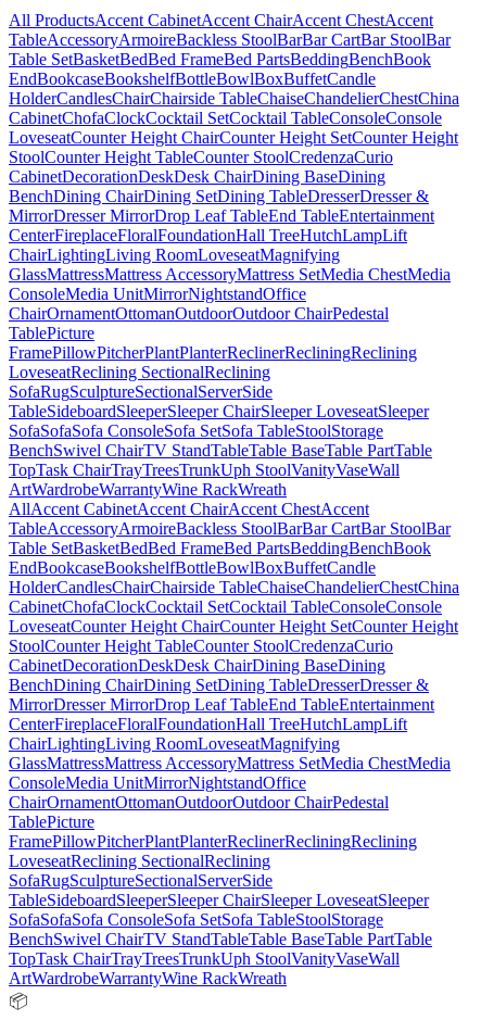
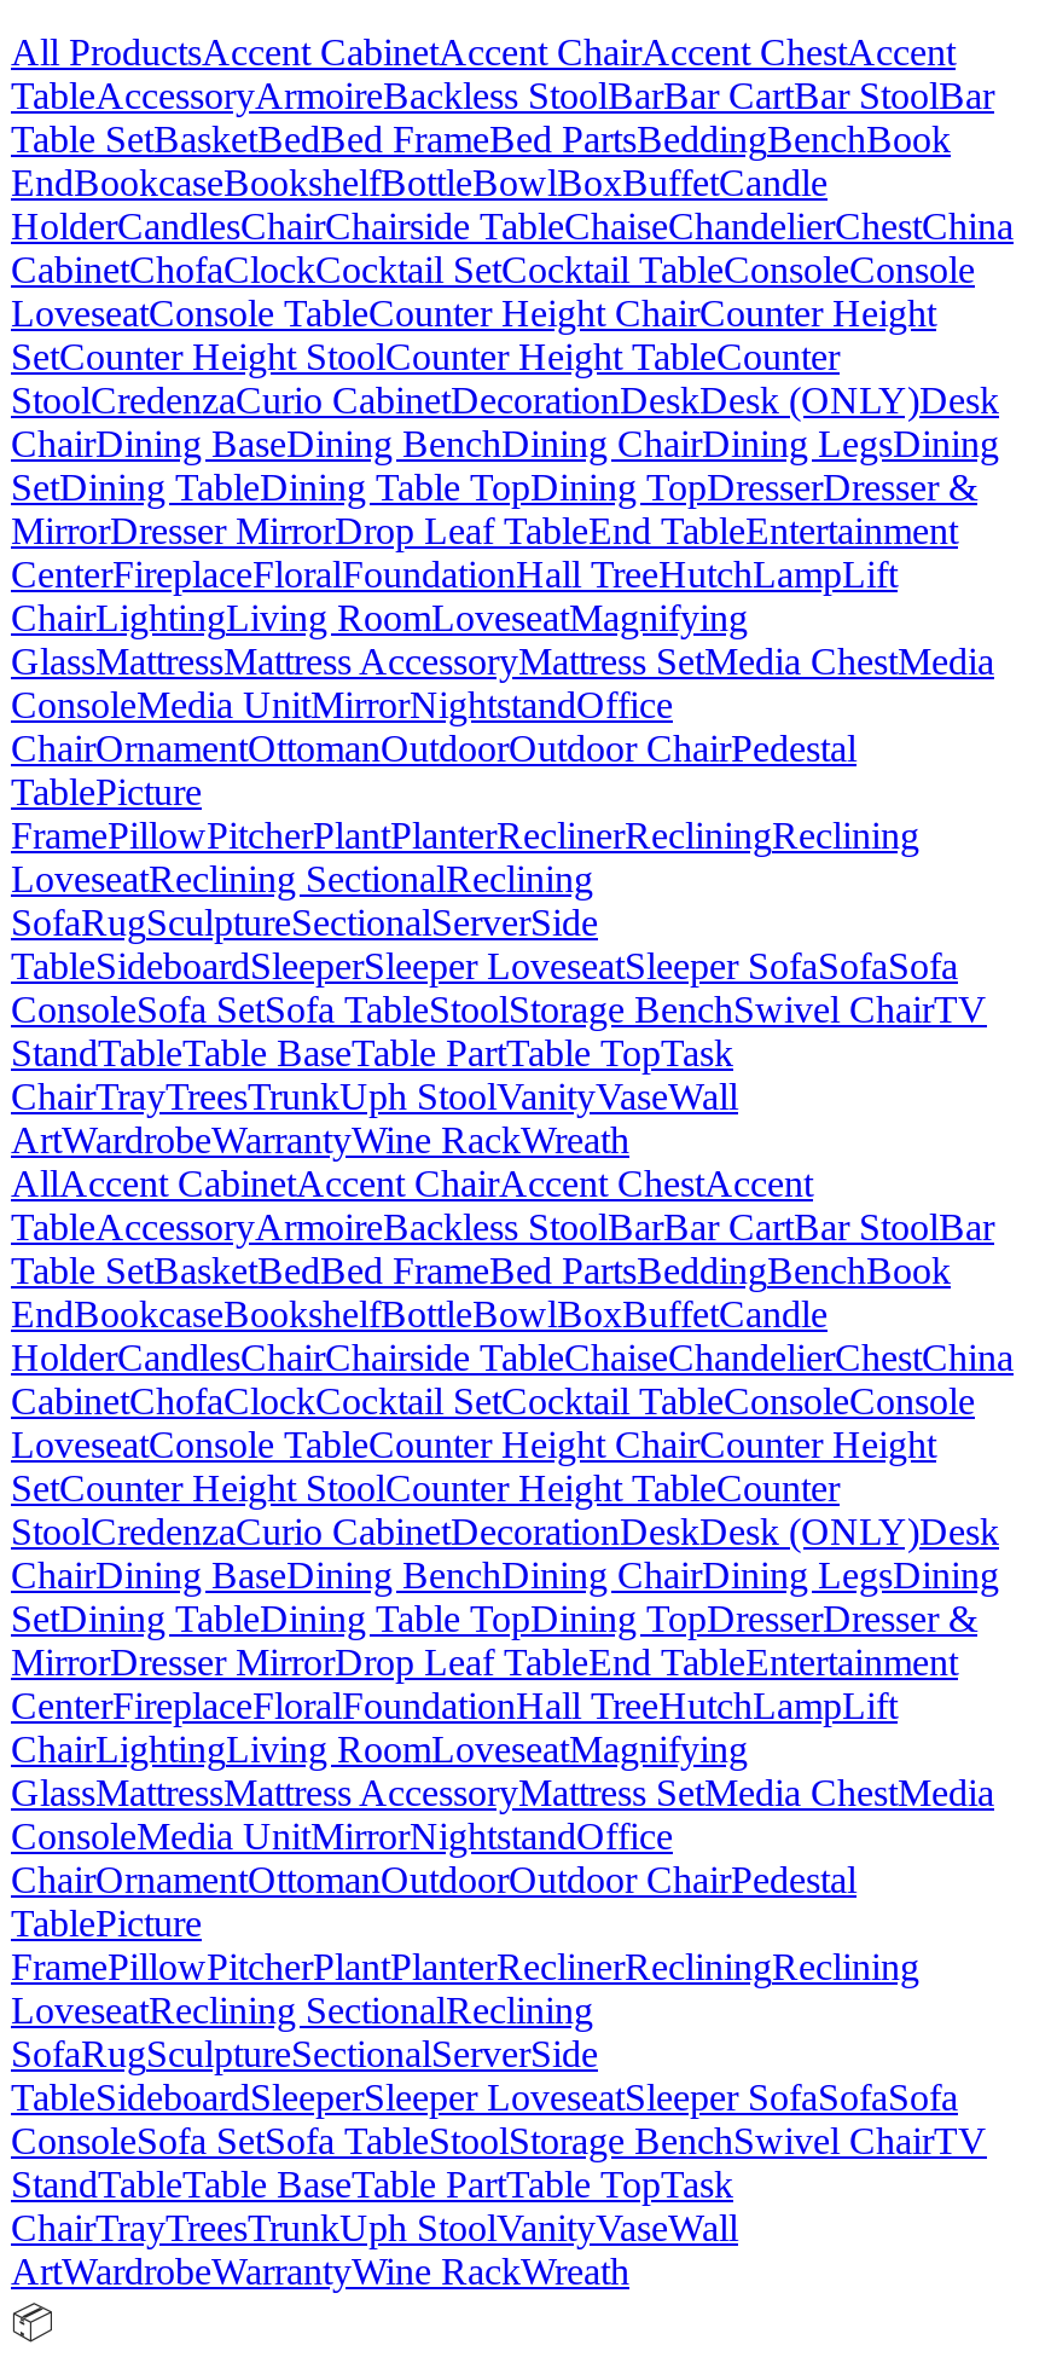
- LoveseatCounter Height ChairCounter Height SetCounter Height
- StoolCounter Height TableCounter StoolCredenzaCurio
- CabinetDecorationDeskDesk ChairDining BaseDining
- BenchDining ChairDining SetDining TableDresserDresser &
+ LoveseatConsole TableCounter Height ChairCounter Height
+ SetCounter Height StoolCounter Height TableCounter
+ StoolCredenzaCurio CabinetDecorationDeskDesk (ONLY)Desk
+ ChairDining BaseDining BenchDining ChairDining LegsDining
+ SetDining TableDining Table TopDining TopDresserDresser &

- TableSideboardSleeperSleeper ChairSleeper LoveseatSleeper
- SofaSofaSofa ConsoleSofa SetSofa TableStoolStorage
- BenchSwivel ChairTV StandTableTable BaseTable PartTable
- TopTask ChairTrayTreesTrunk Uph StoolVanityVaseWall
+ TableSideboardSleeperSleeper LoveseatSleeper SofaSofaSofa
+ ConsoleSofa SetSofa TableStoolStorage BenchSwivel ChairTV
+ StandTableTable BaseTable PartTable TopTask
+ ChairTrayTreesTrunkUph StoolVanityVaseWall

- LoveseatCounter Height ChairCounter Height SetCounter Height
- StoolCounter Height TableCounter StoolCredenzaCurio
- CabinetDecorationDeskDesk ChairDining BaseDining
- BenchDining ChairDining SetDining TableDresserDresser &
+ LoveseatConsole TableCounter Height ChairCounter Height
+ SetCounter Height StoolCounter Height TableCounter
+ StoolCredenzaCurio CabinetDecorationDeskDesk (ONLY)Desk
+ ChairDining BaseDining BenchDining ChairDining LegsDining
+ SetDining TableDining Table TopDining TopDresserDresser &

- TableSideboardSleeperSleeper ChairSleeper LoveseatSleeper
- SofaSofaSofa ConsoleSofa SetSofa TableStoolStorage
- BenchSwivel ChairTV StandTableTable BaseTable PartTable
- TopTask ChairTrayTreesTrunk Uph StoolVanityVaseWall
+ TableSideboardSleeperSleeper LoveseatSleeper SofaSofaSofa
+ ConsoleSofa SetSofa TableStoolStorage BenchSwivel ChairTV
+ StandTableTable BaseTable PartTable TopTask
+ ChairTrayTreesTrunkUph StoolVanityVaseWall
